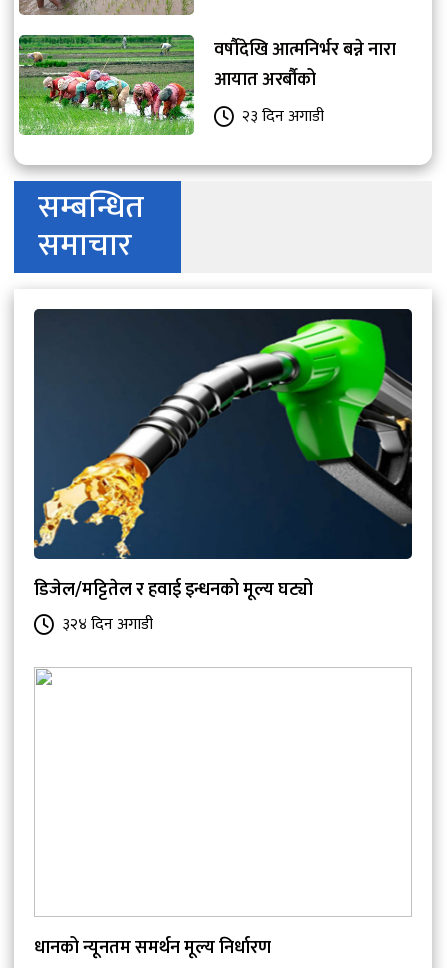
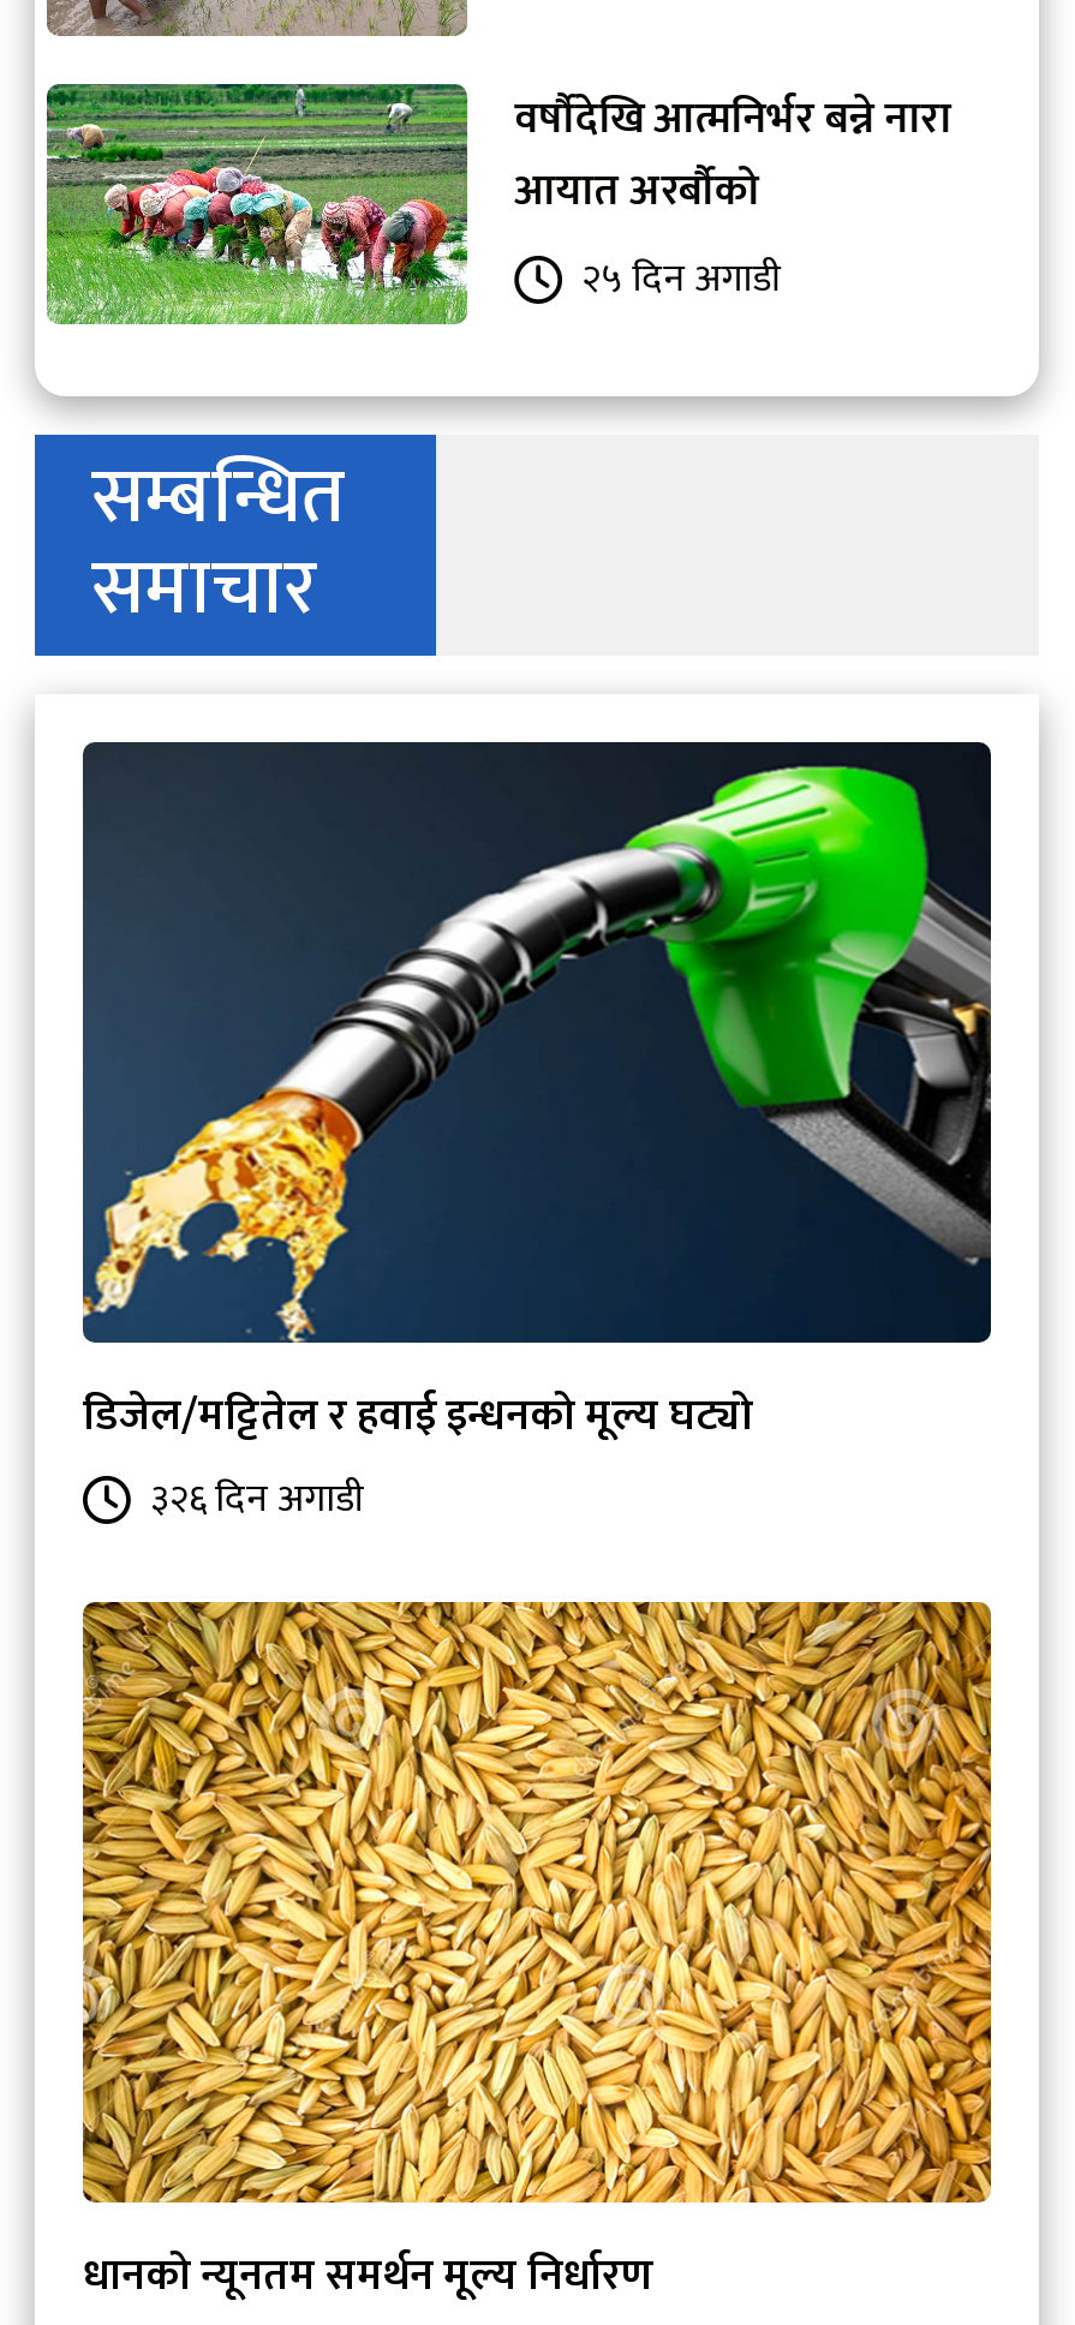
- २३ दिन अगाडी
+ २५ दिन अगाडी

+ [image]

- ३२४ दिन अगाडी
+ ३२६ दिन अगाडी
